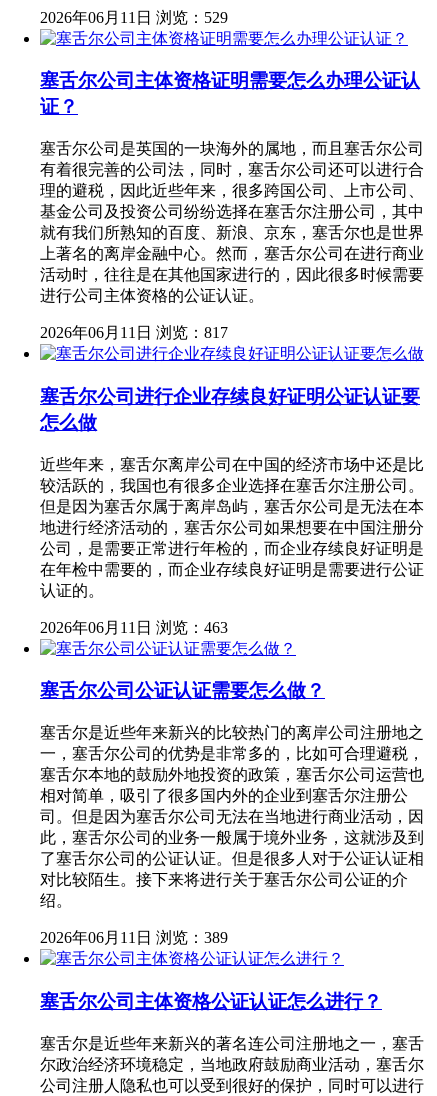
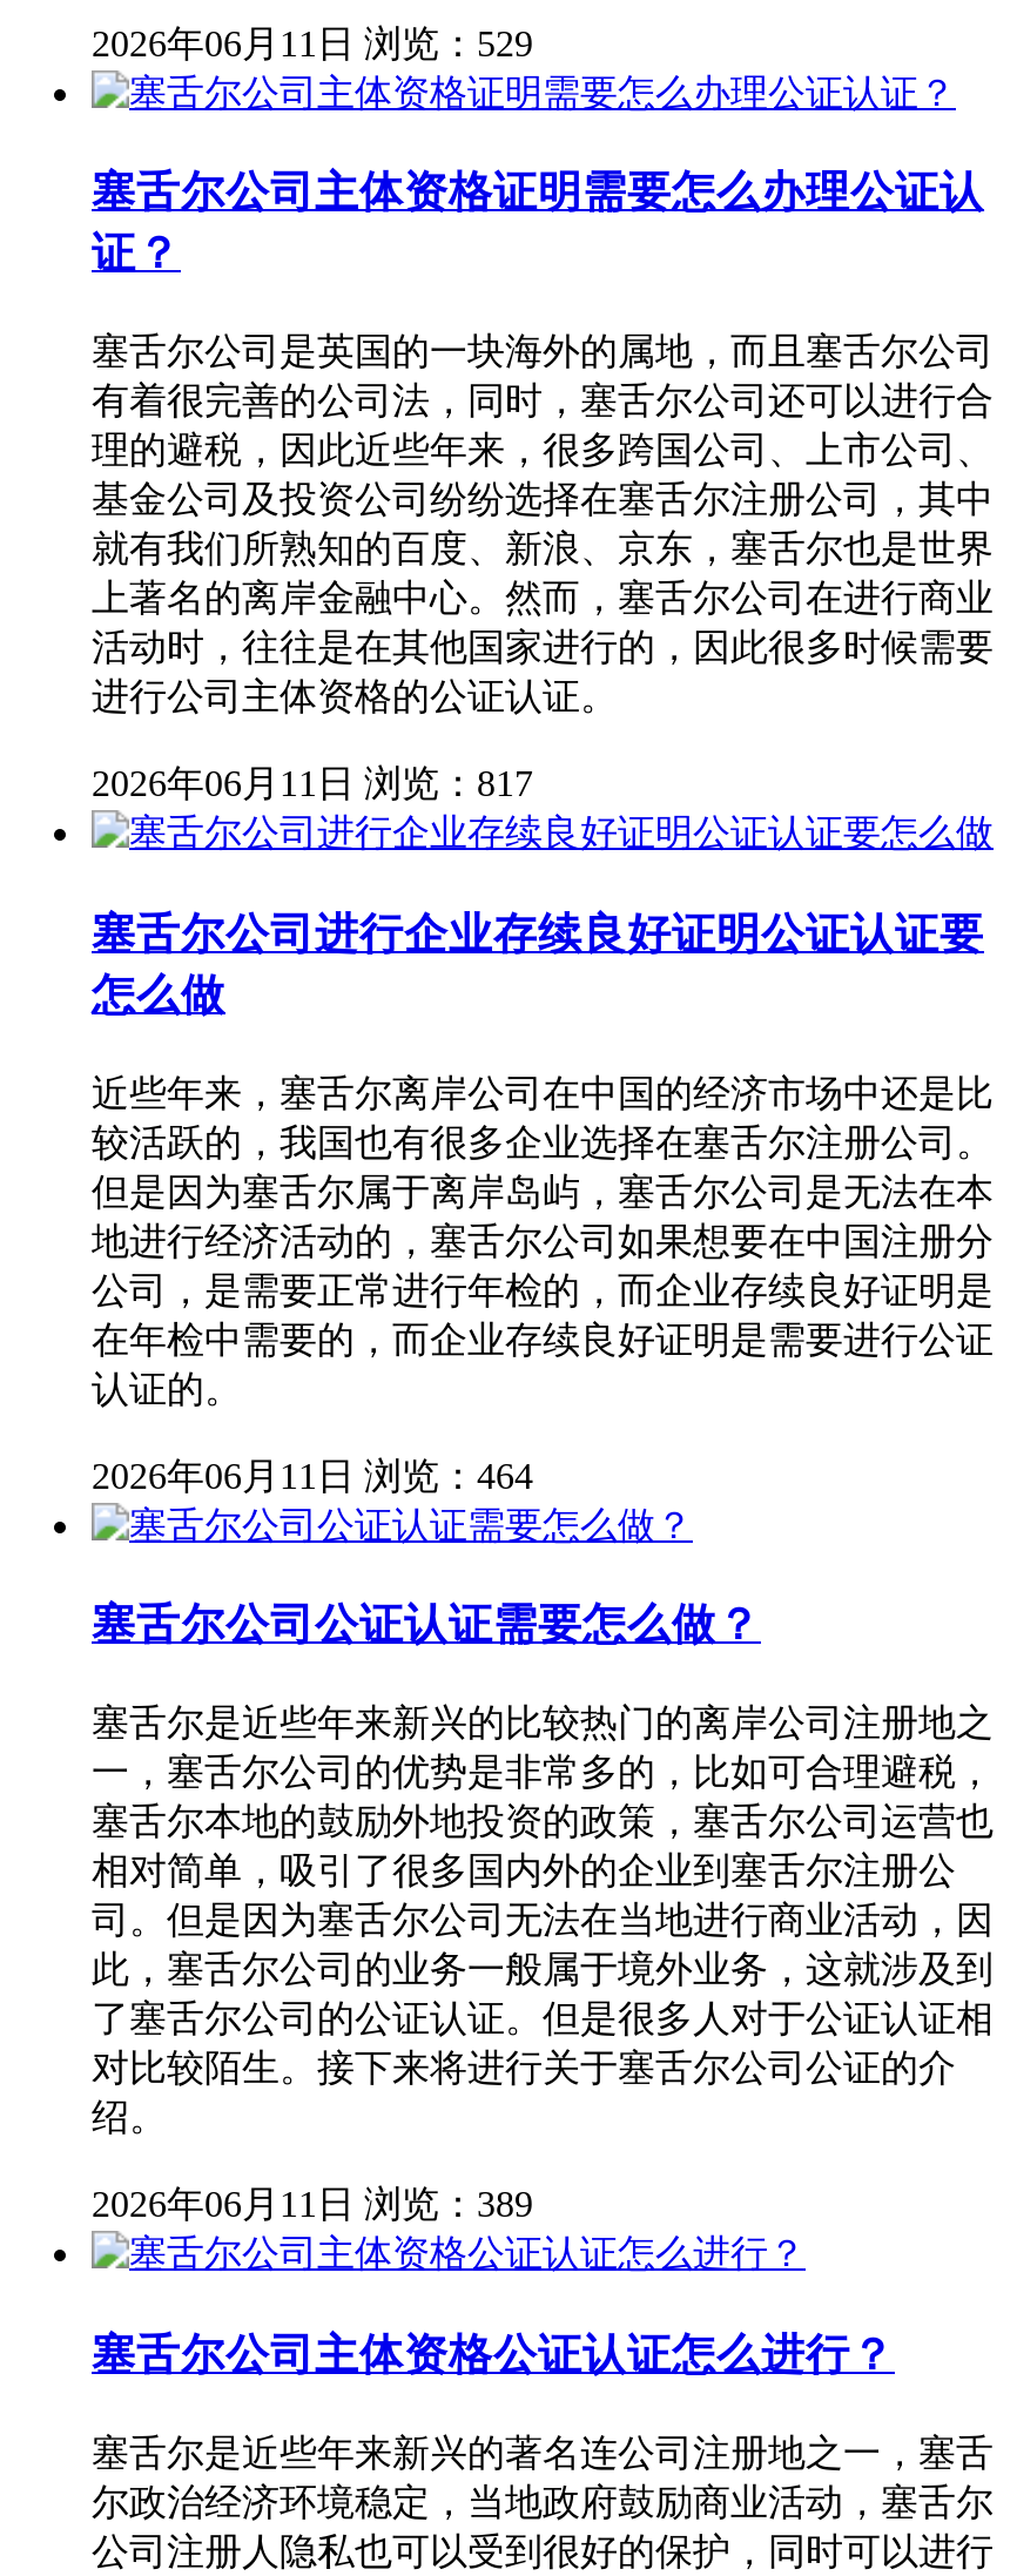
- 2026年06月11日 浏览：463
+ 2026年06月11日 浏览：464
